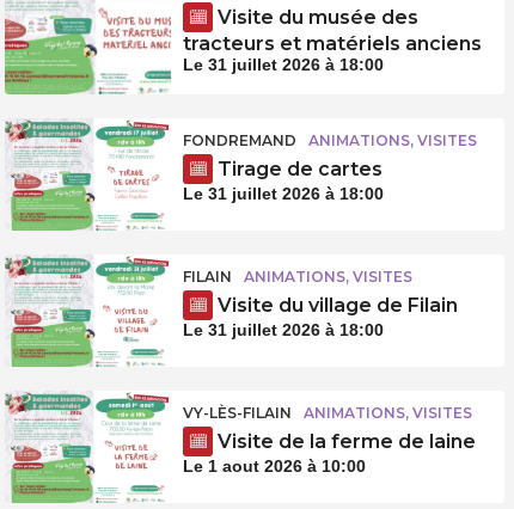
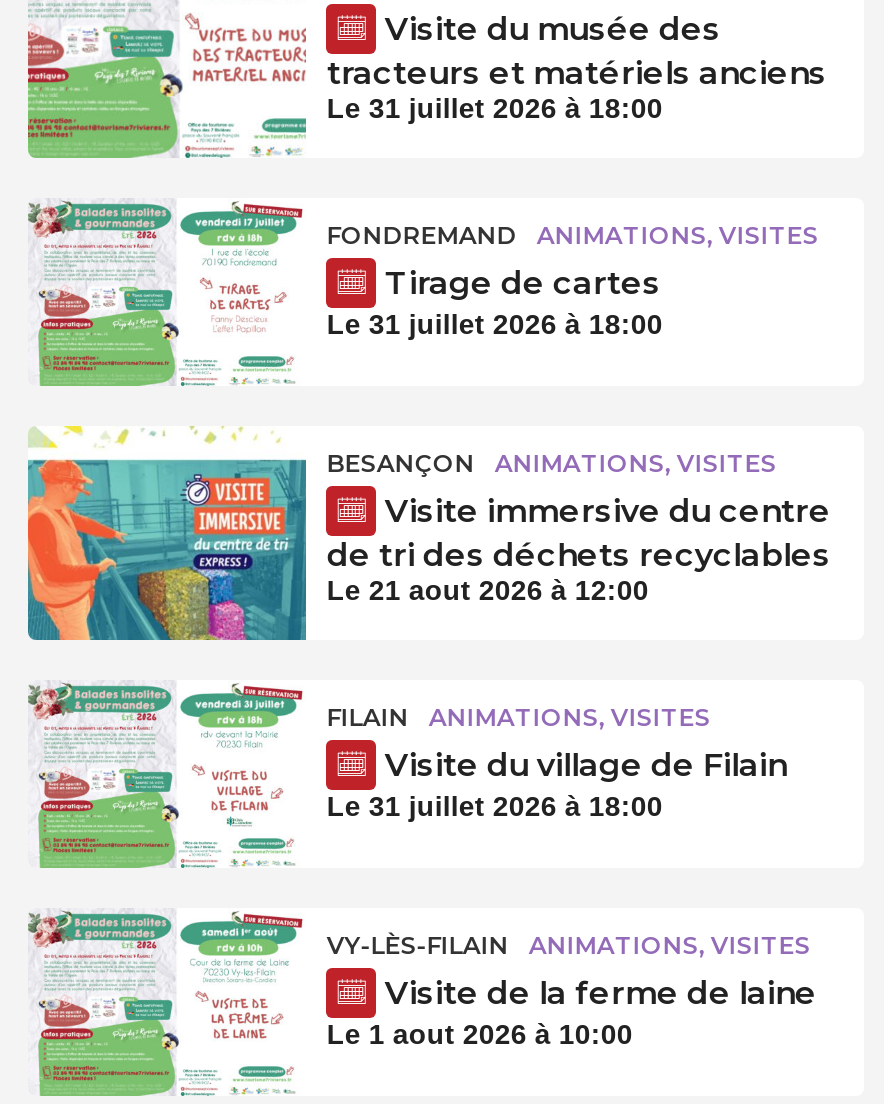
+ [image]
+ BESANÇON
+ ANIMATIONS, VISITES
+ Visite immersive du centre
+ de tri des déchets recyclables
+ Le 21 aout 2026 à 12:00
